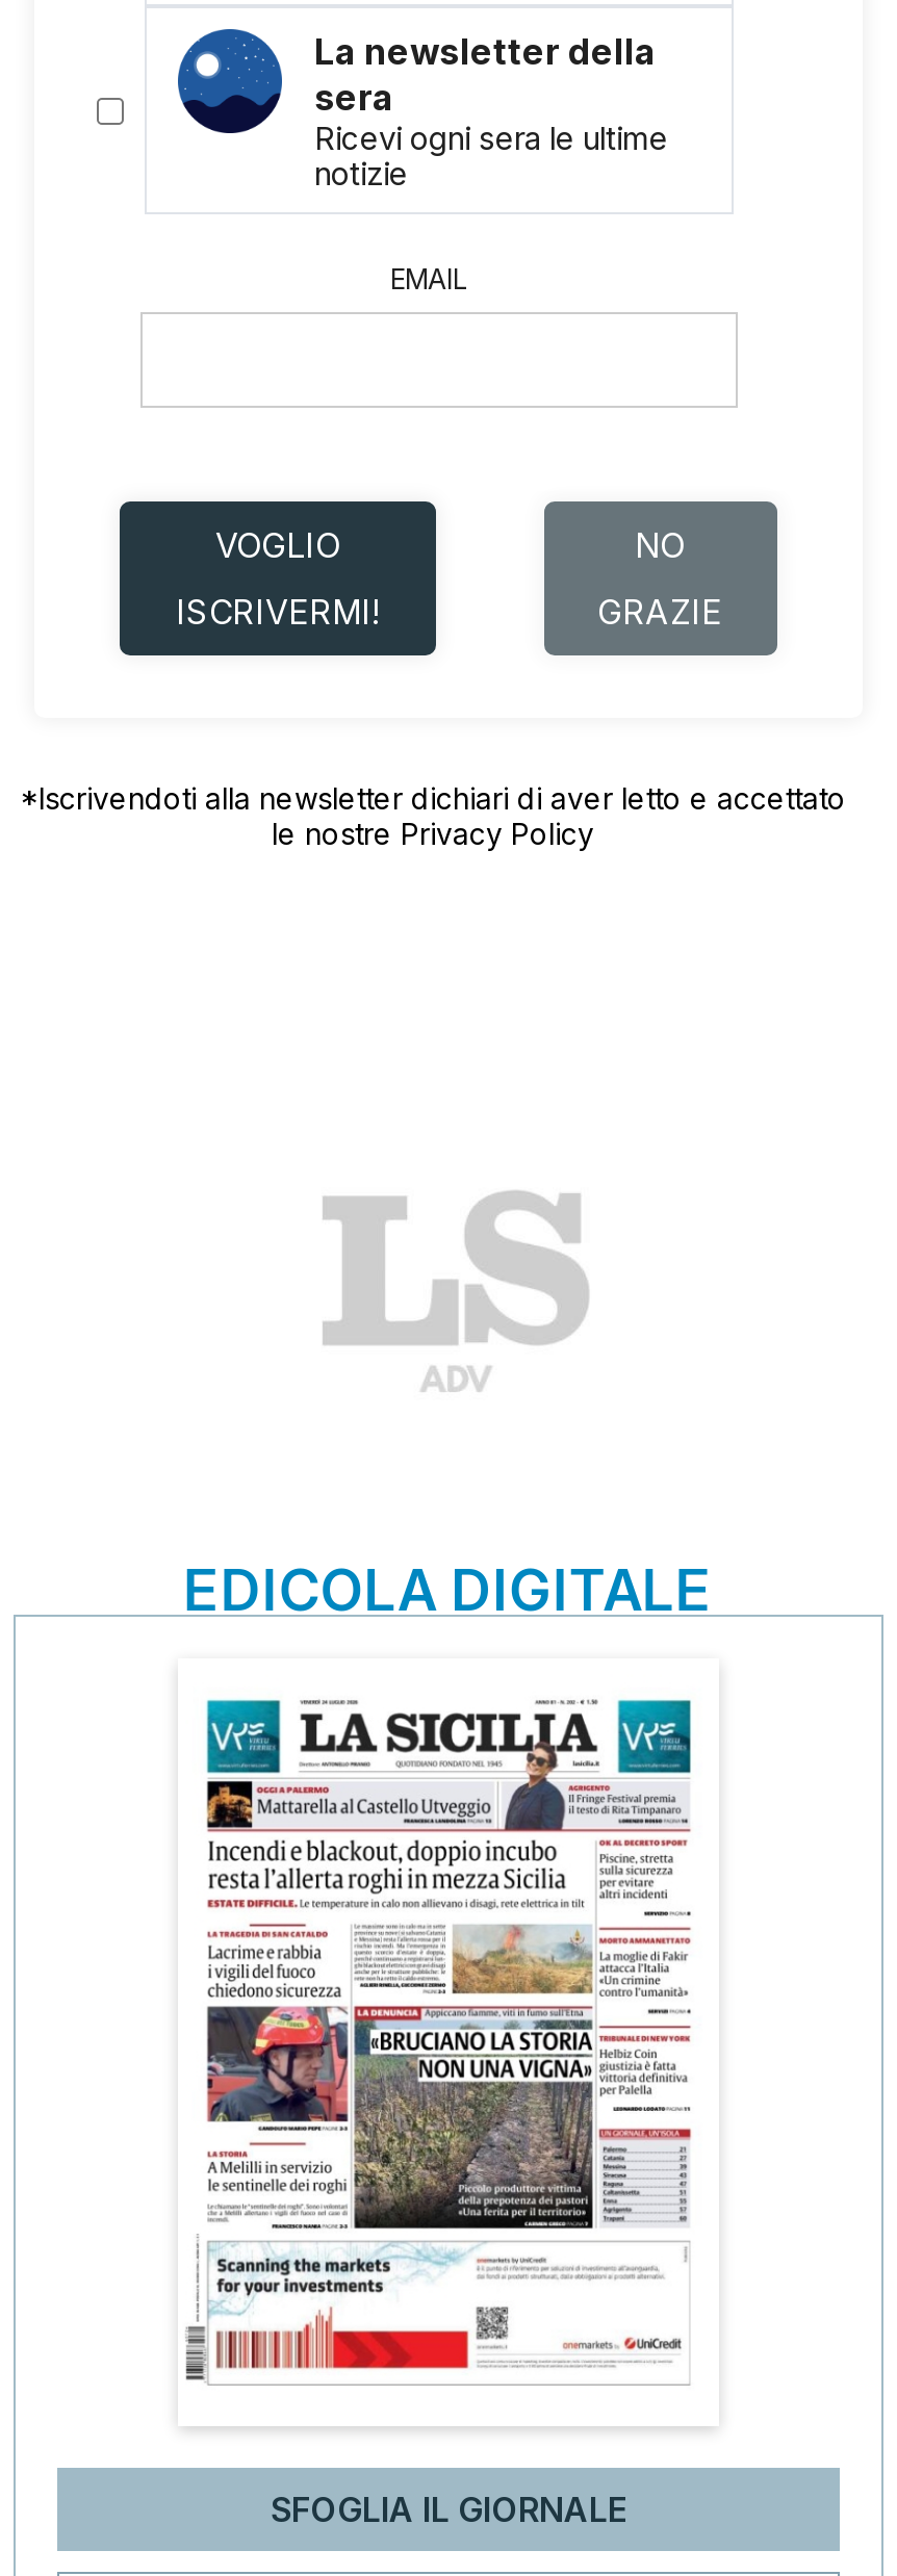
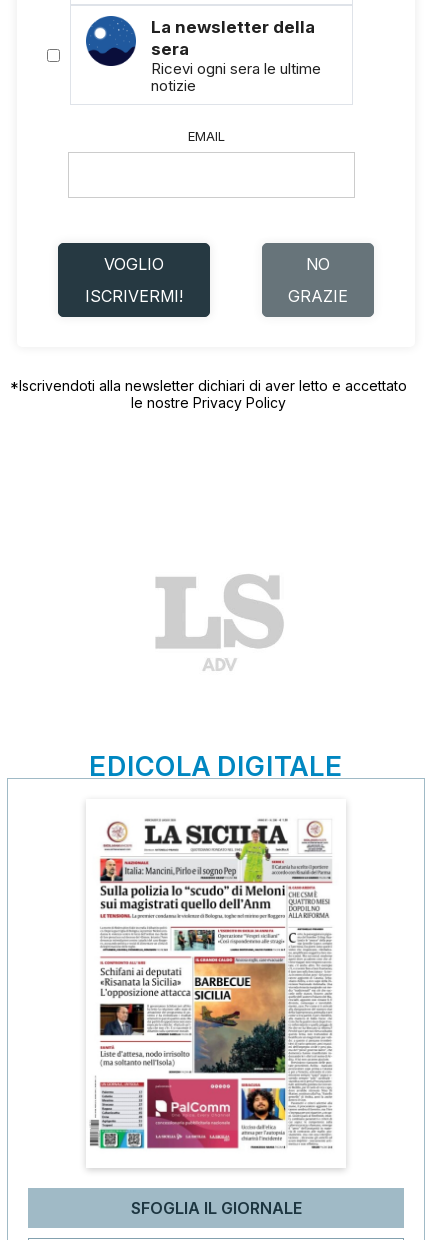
- [image]
+ [image]
